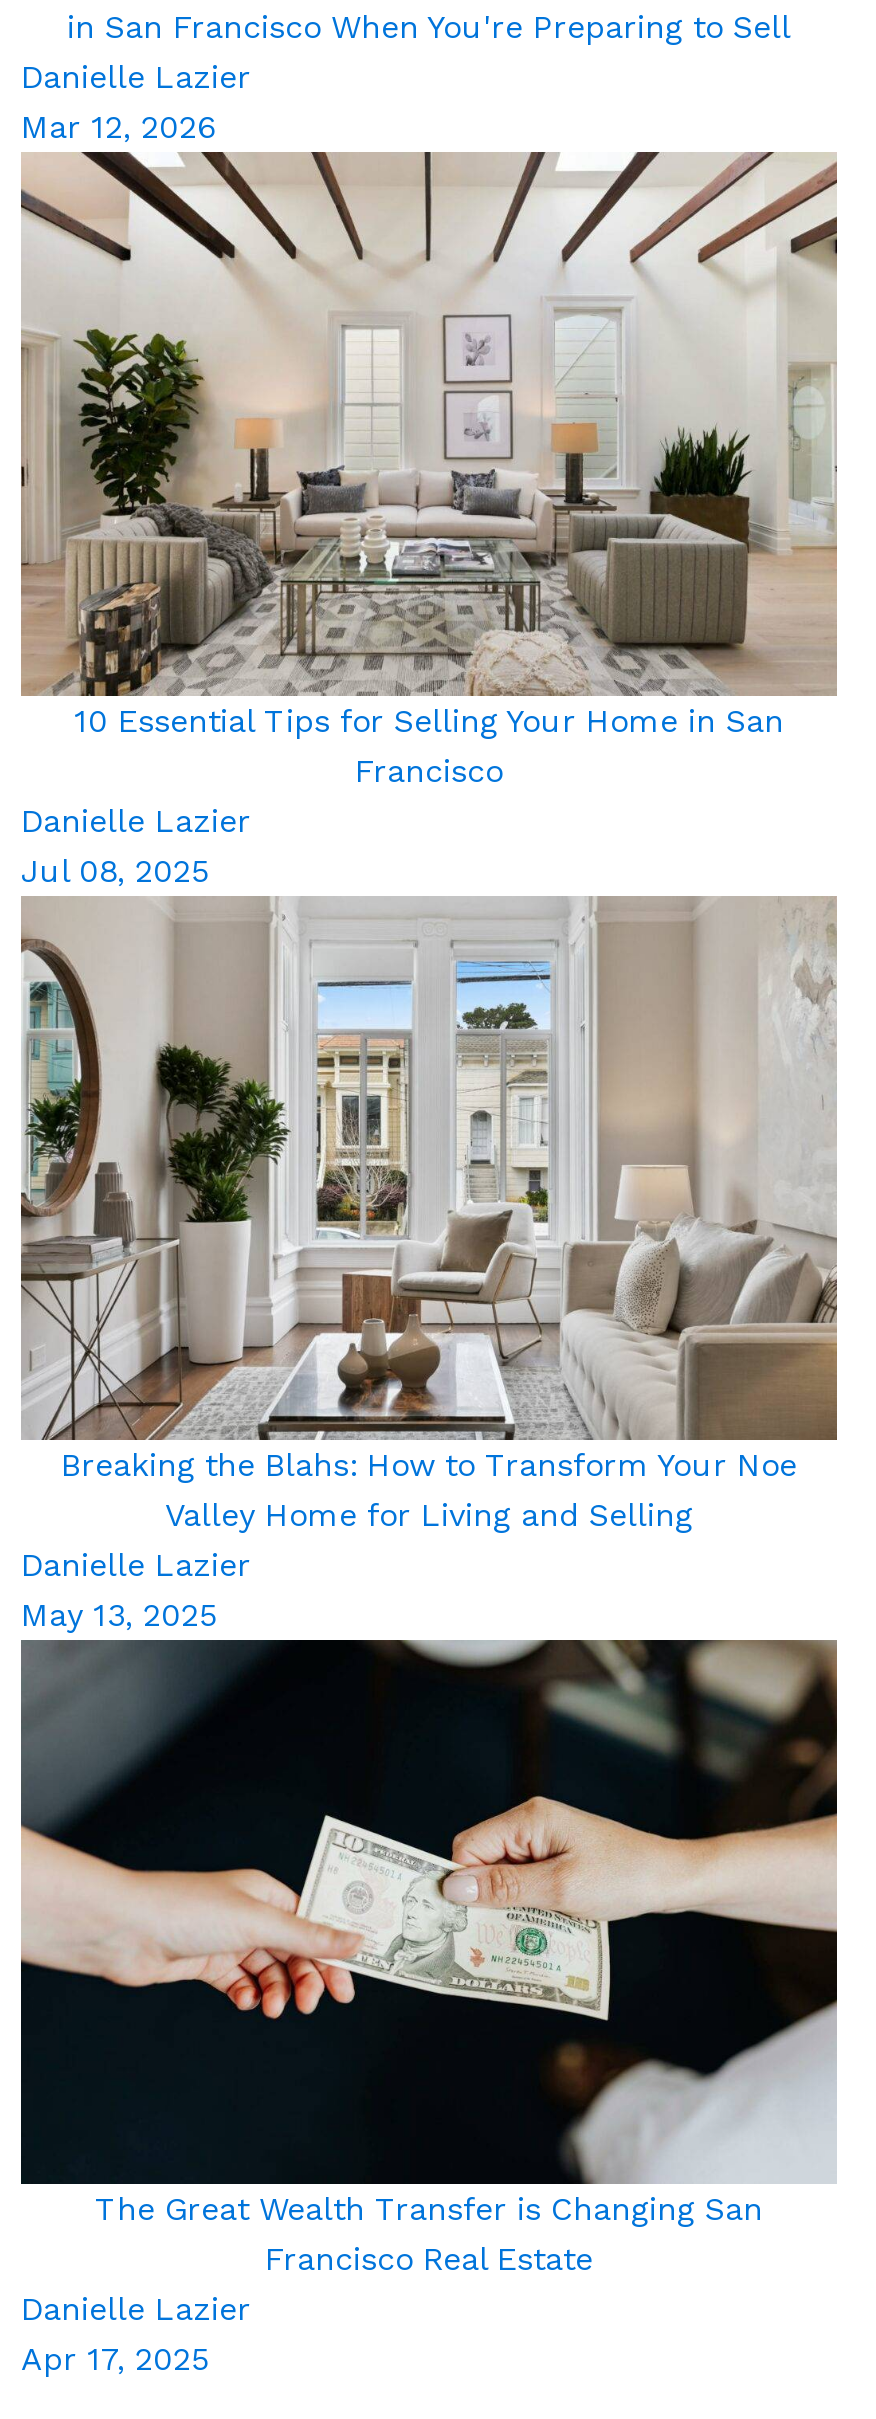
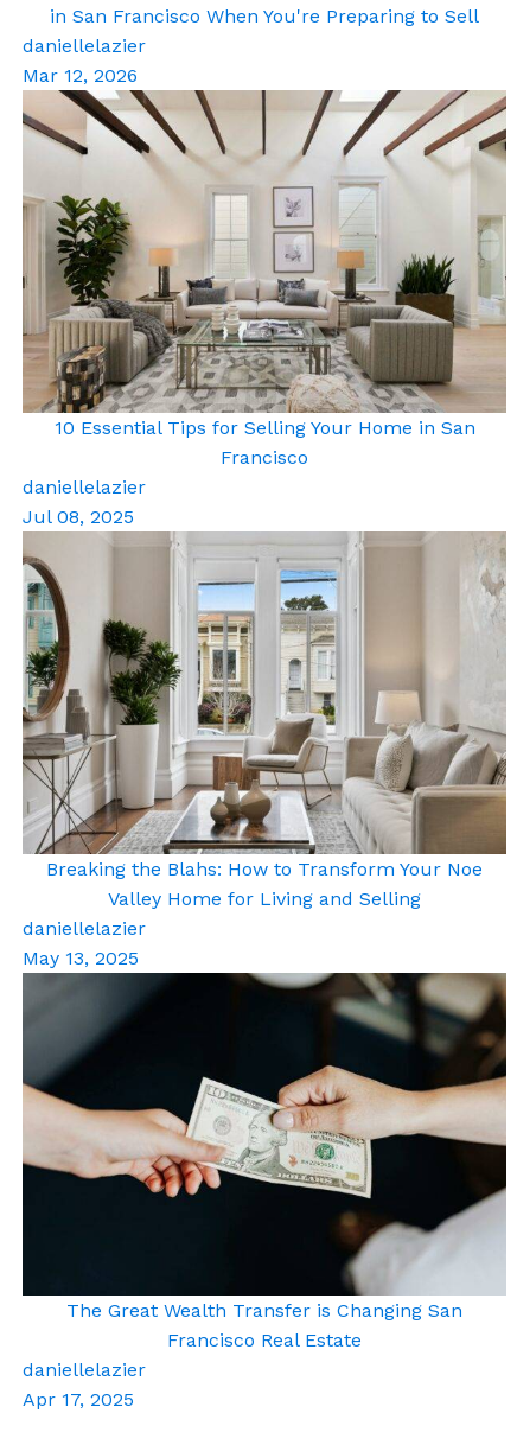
- Danielle Lazier
+ daniellelazier

- Danielle Lazier
+ daniellelazier

- Danielle Lazier
+ daniellelazier

- Danielle Lazier
+ daniellelazier
